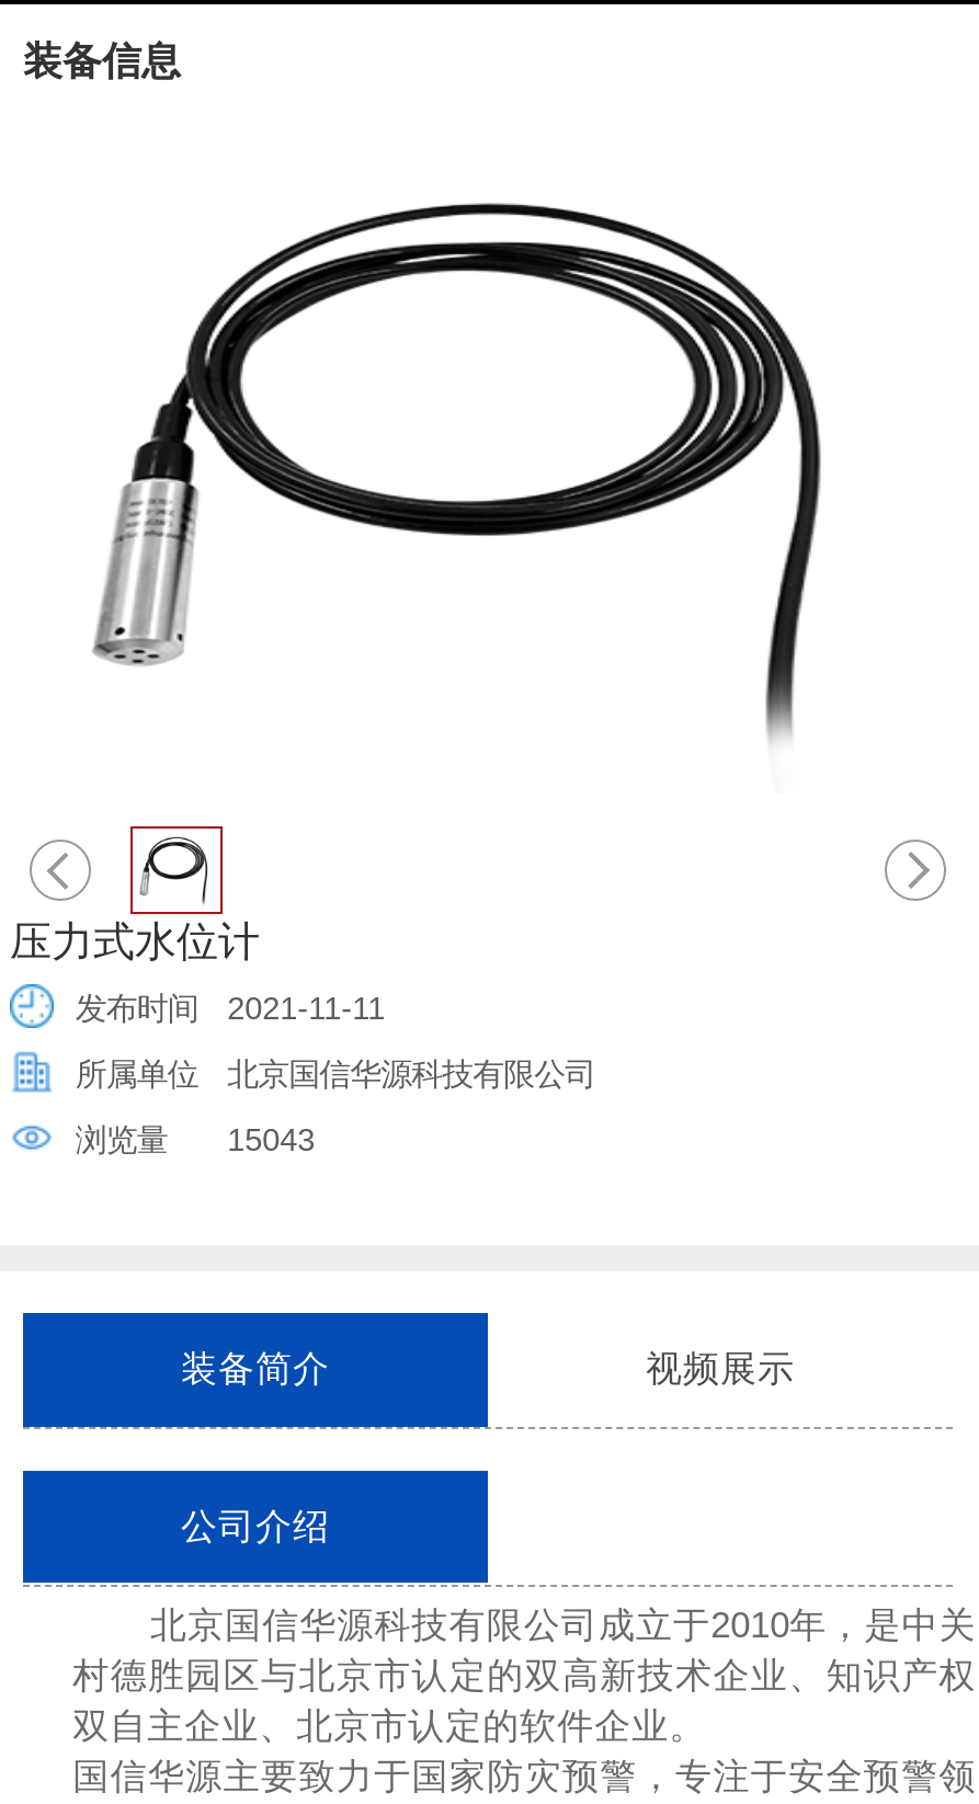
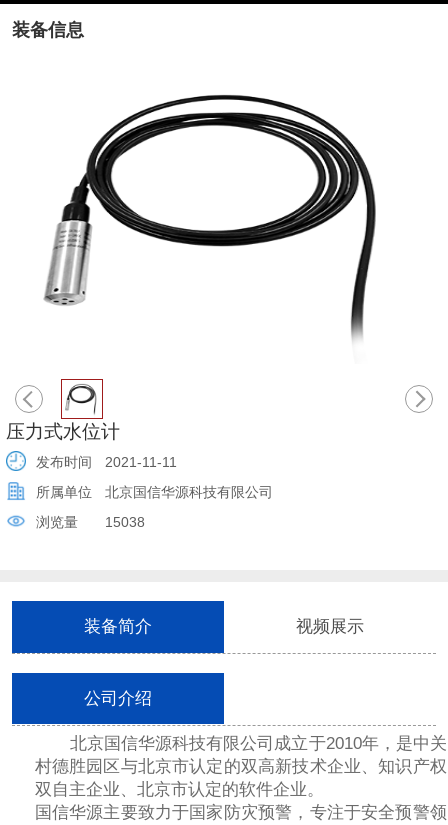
- 浏览量 15043
+ 浏览量 15038
